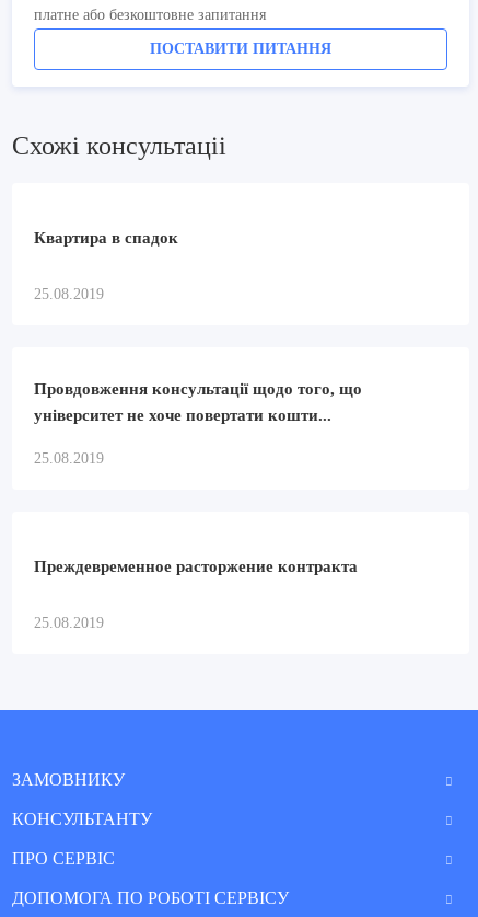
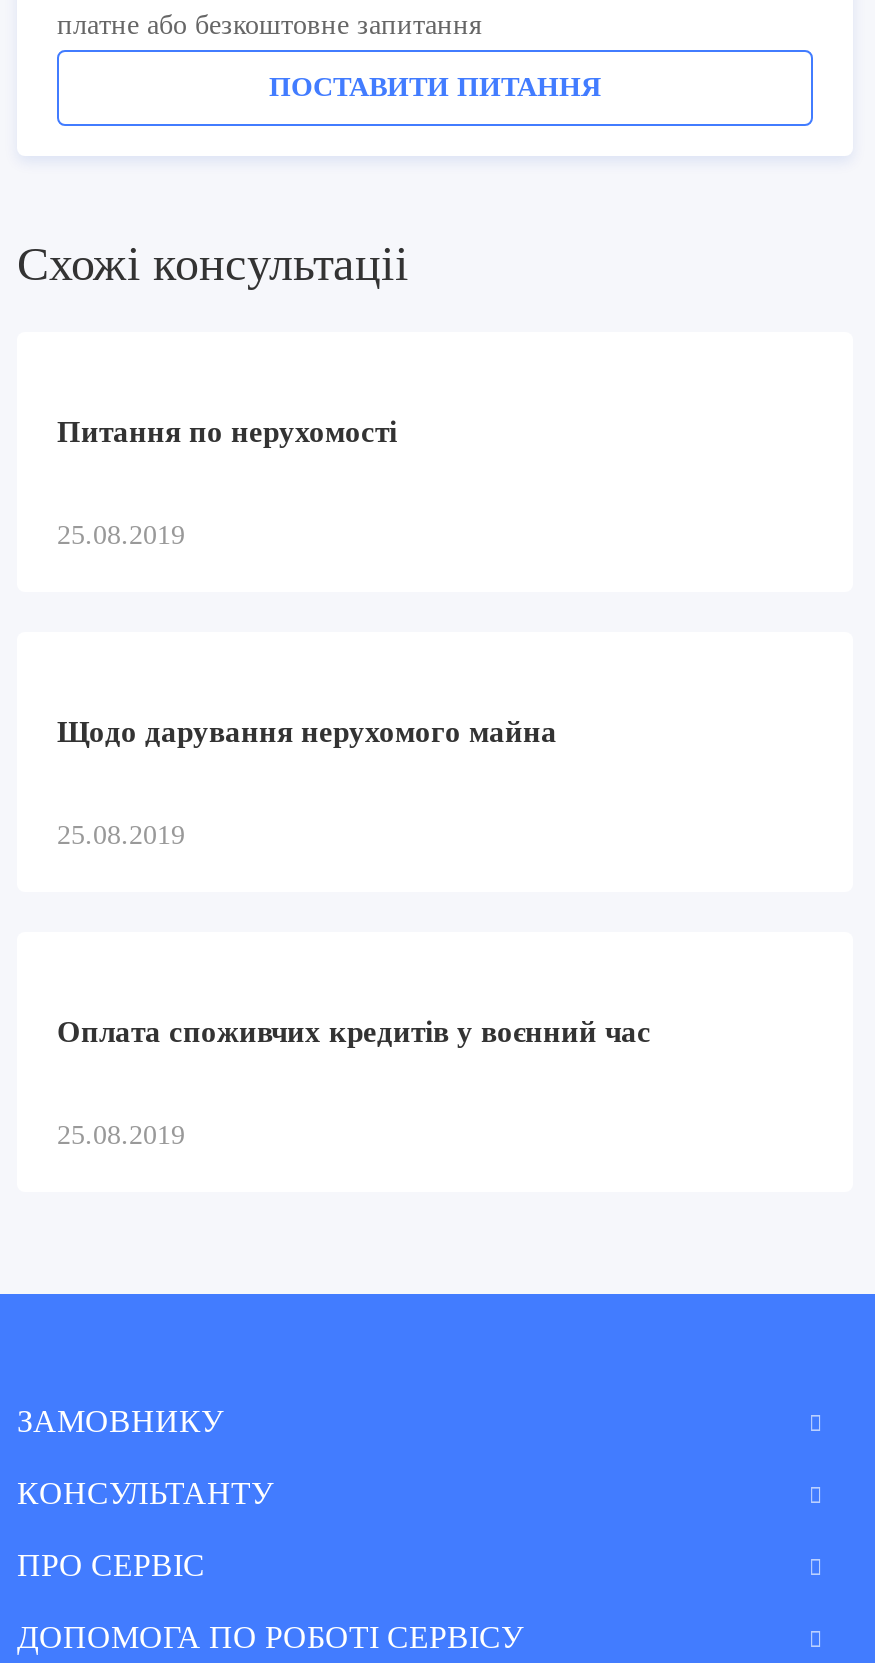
- Квартира в спадок
+ Питання по нерухомості

- Провдовження консультації щодо того, що
- університет не хоче повертати кошти...
+ Щодо дарування нерухомого майна

- Преждевременное расторжение контракта
+ Оплата споживчих кредитів у воєнний час
